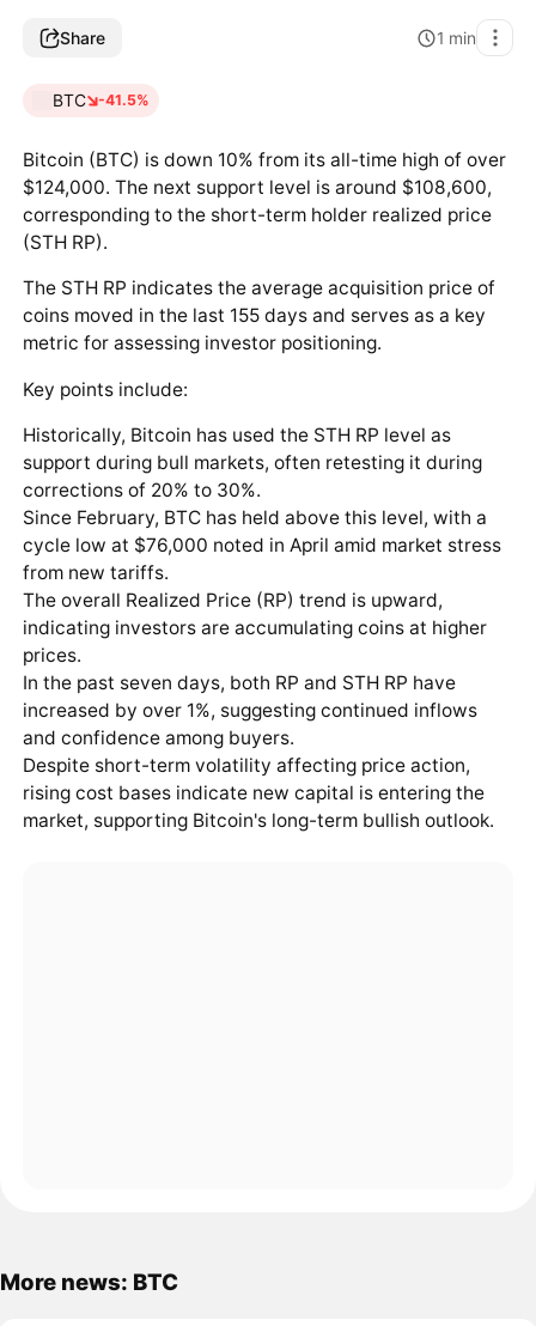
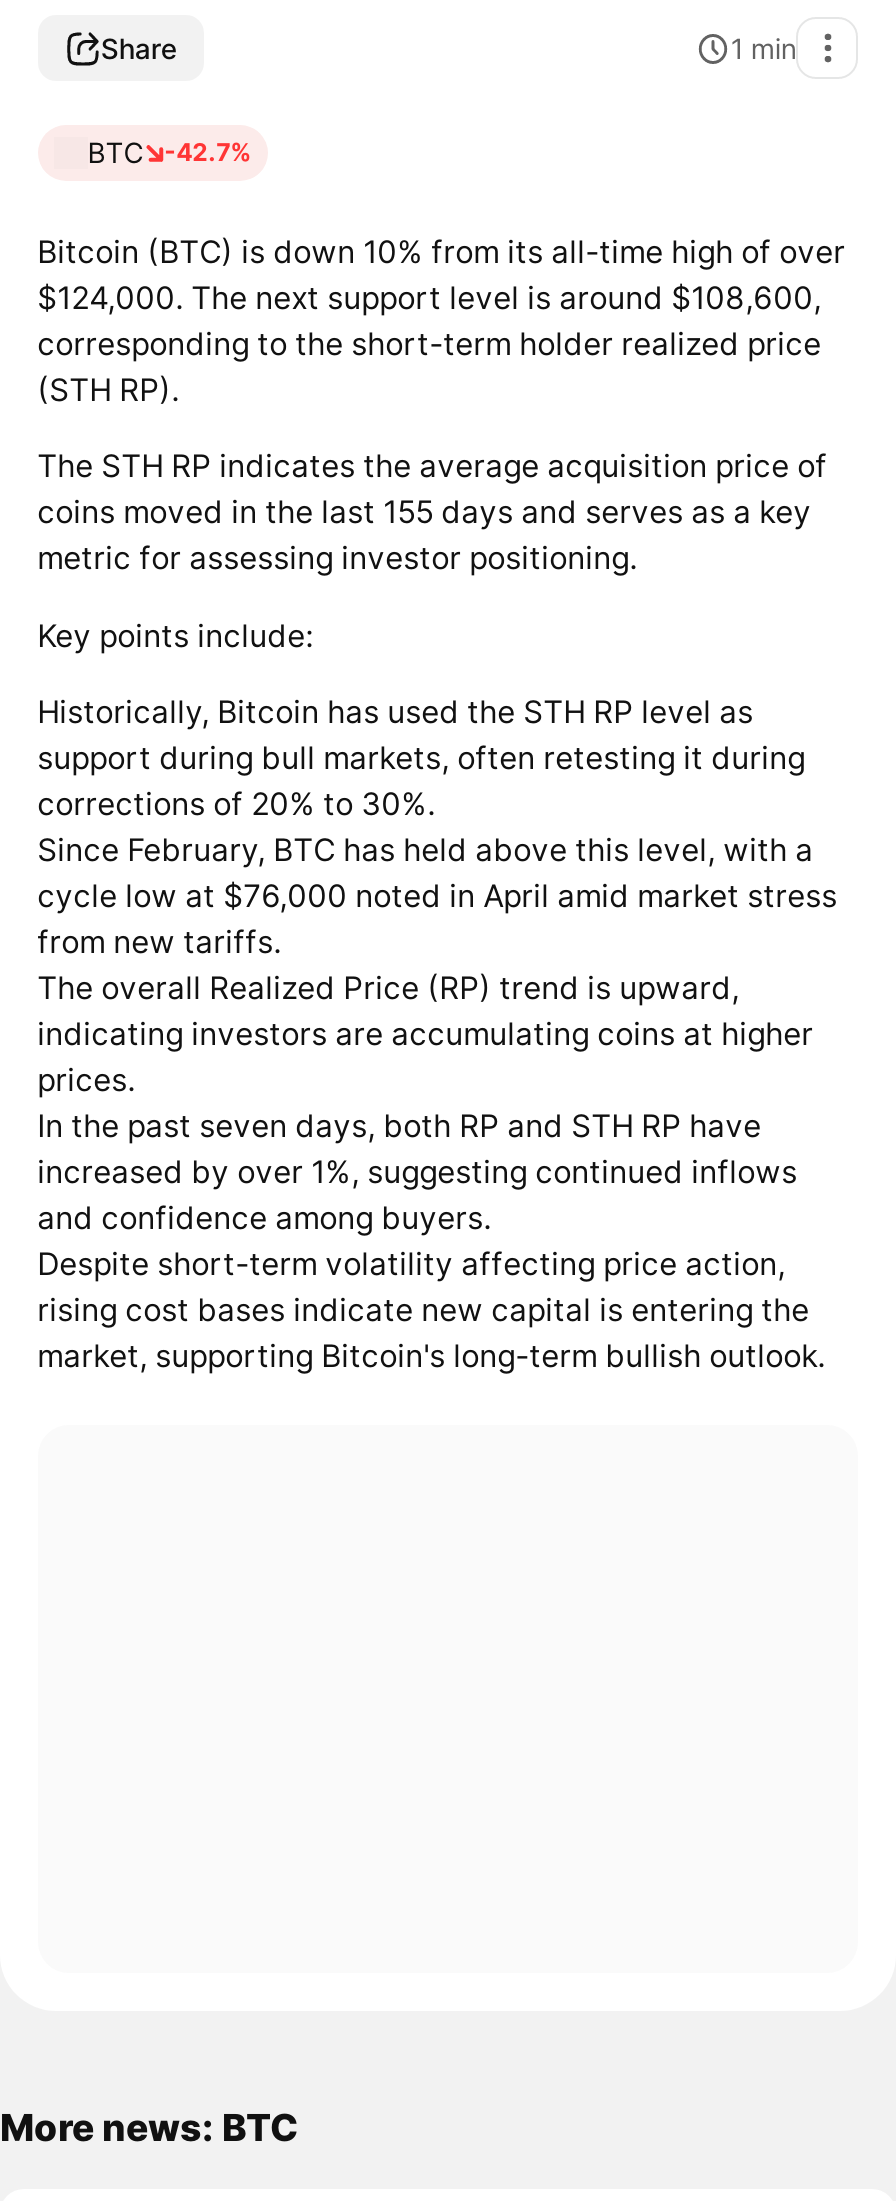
- BTC -41.5%
+ BTC -42.7%
